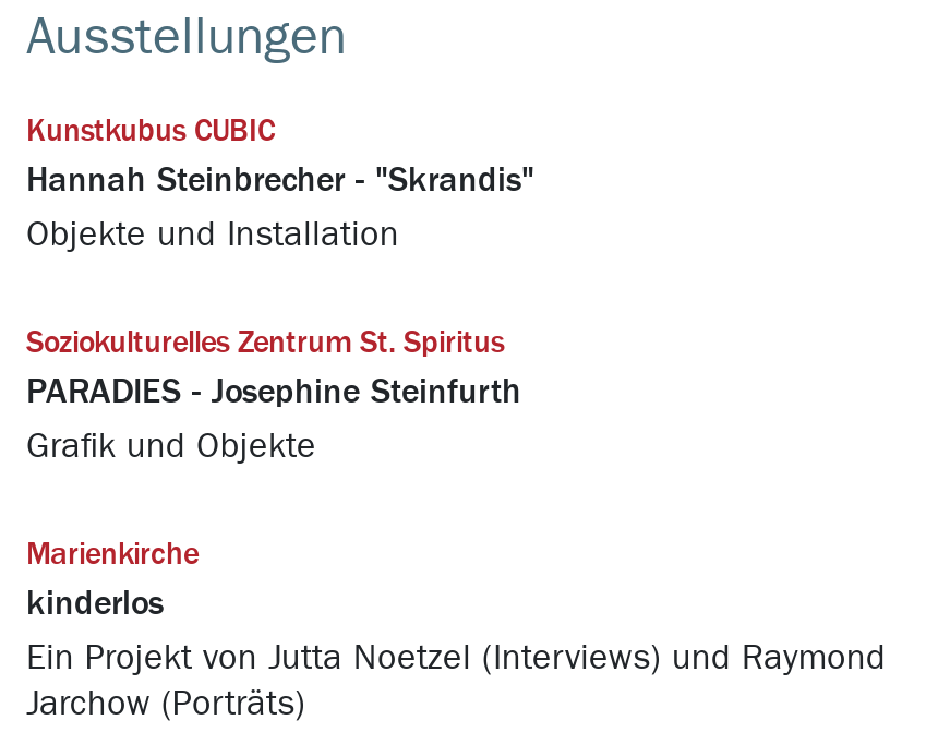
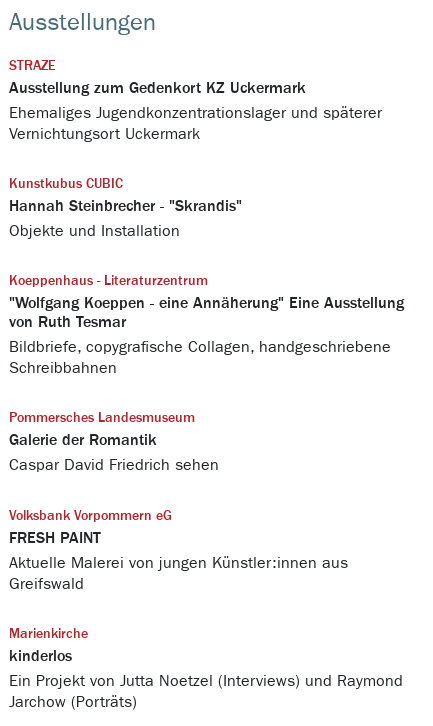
+ STRAZE
+ Ausstellung zum Gedenkort KZ Uckermark
+ Ehemaliges Jugendkonzentrationslager und späterer
+ Vernichtungsort Uckermark

- Soziokulturelles Zentrum St. Spiritus
- PARADIES - Josephine Steinfurth
- Grafik und Objekte
+ Koeppenhaus - Literaturzentrum
+ "Wolfgang Koeppen - eine Annäherung" Eine Ausstellung
+ von Ruth Tesmar
+ Bildbriefe, copygrafische Collagen, handgeschriebene
+ Schreibbahnen
+ Pommersches Landesmuseum
+ Galerie der Romantik
+ Caspar David Friedrich sehen
+ Volksbank Vorpommern eG
+ FRESH PAINT
+ Aktuelle Malerei von jungen Künstler:innen aus
+ Greifswald
